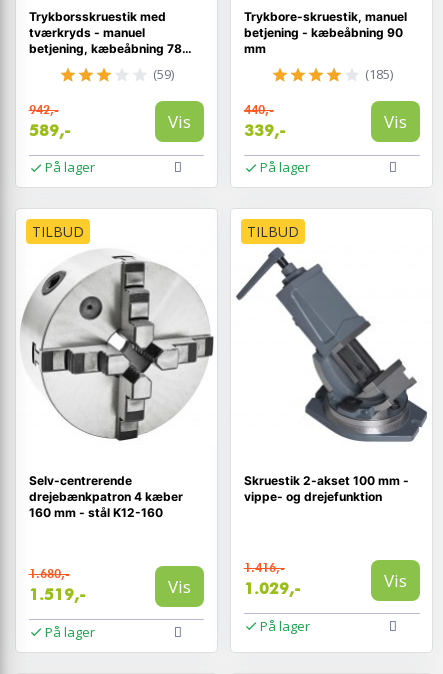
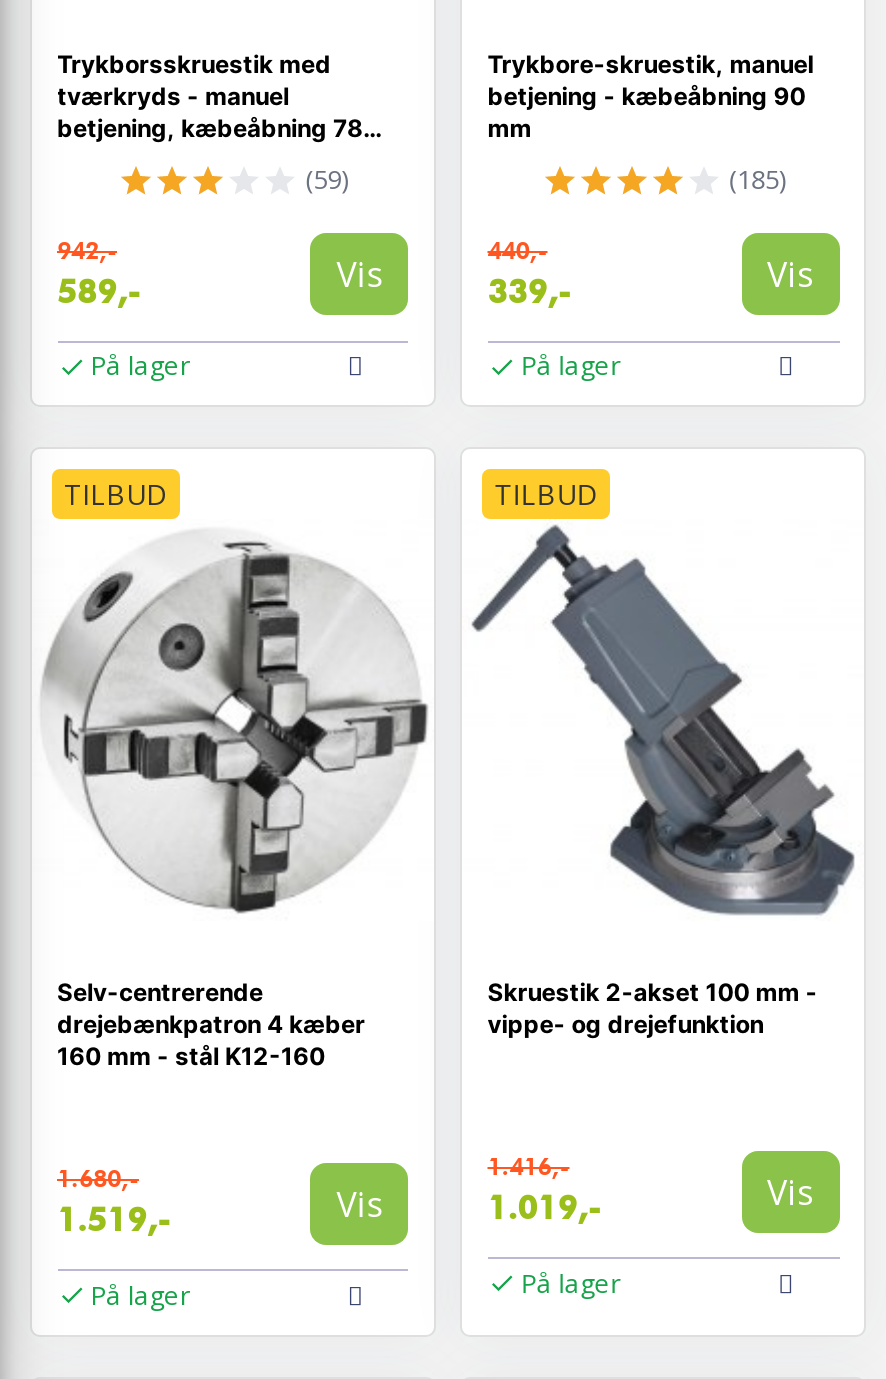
- 1.029,-
+ 1.019,-
